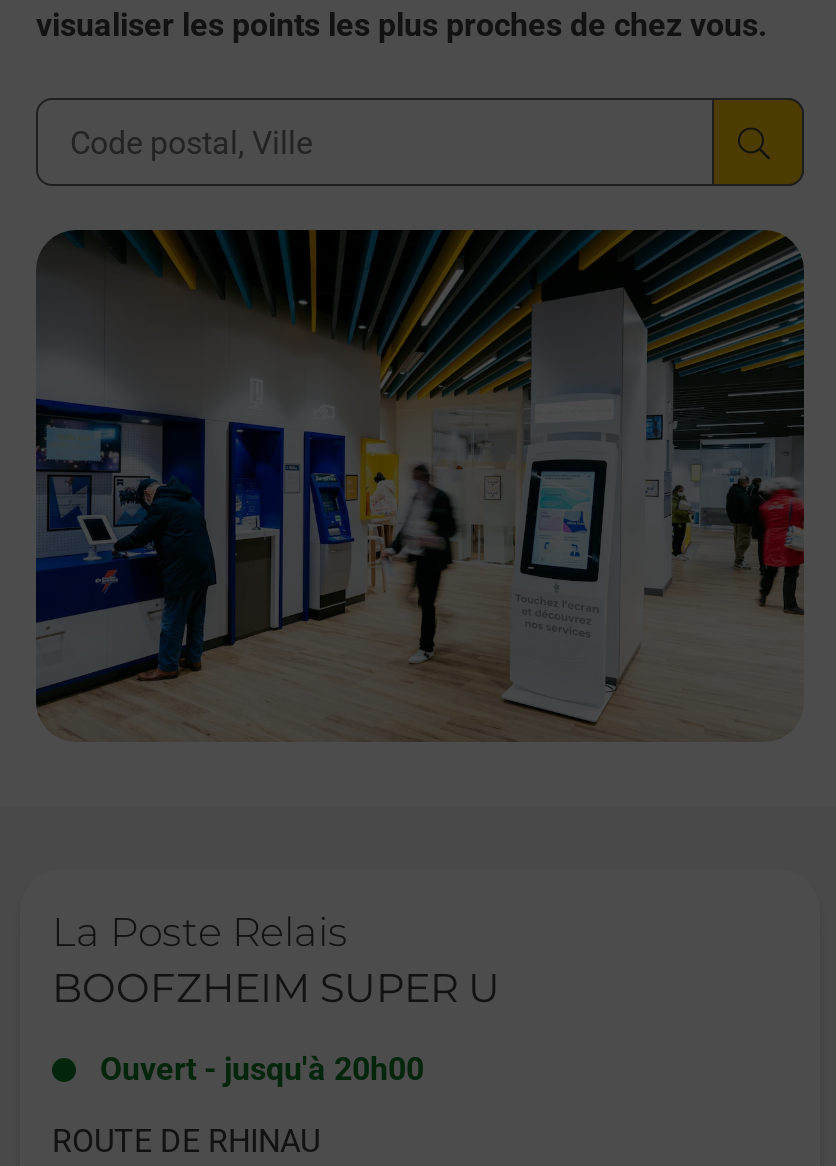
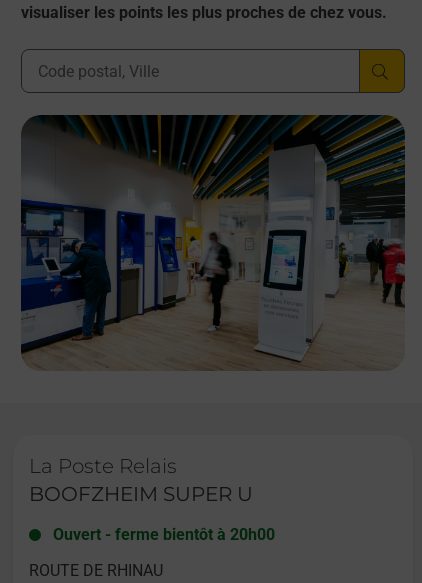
- Ouvert - jusqu'à 20h00
+ Ouvert - ferme bientôt à 20h00
